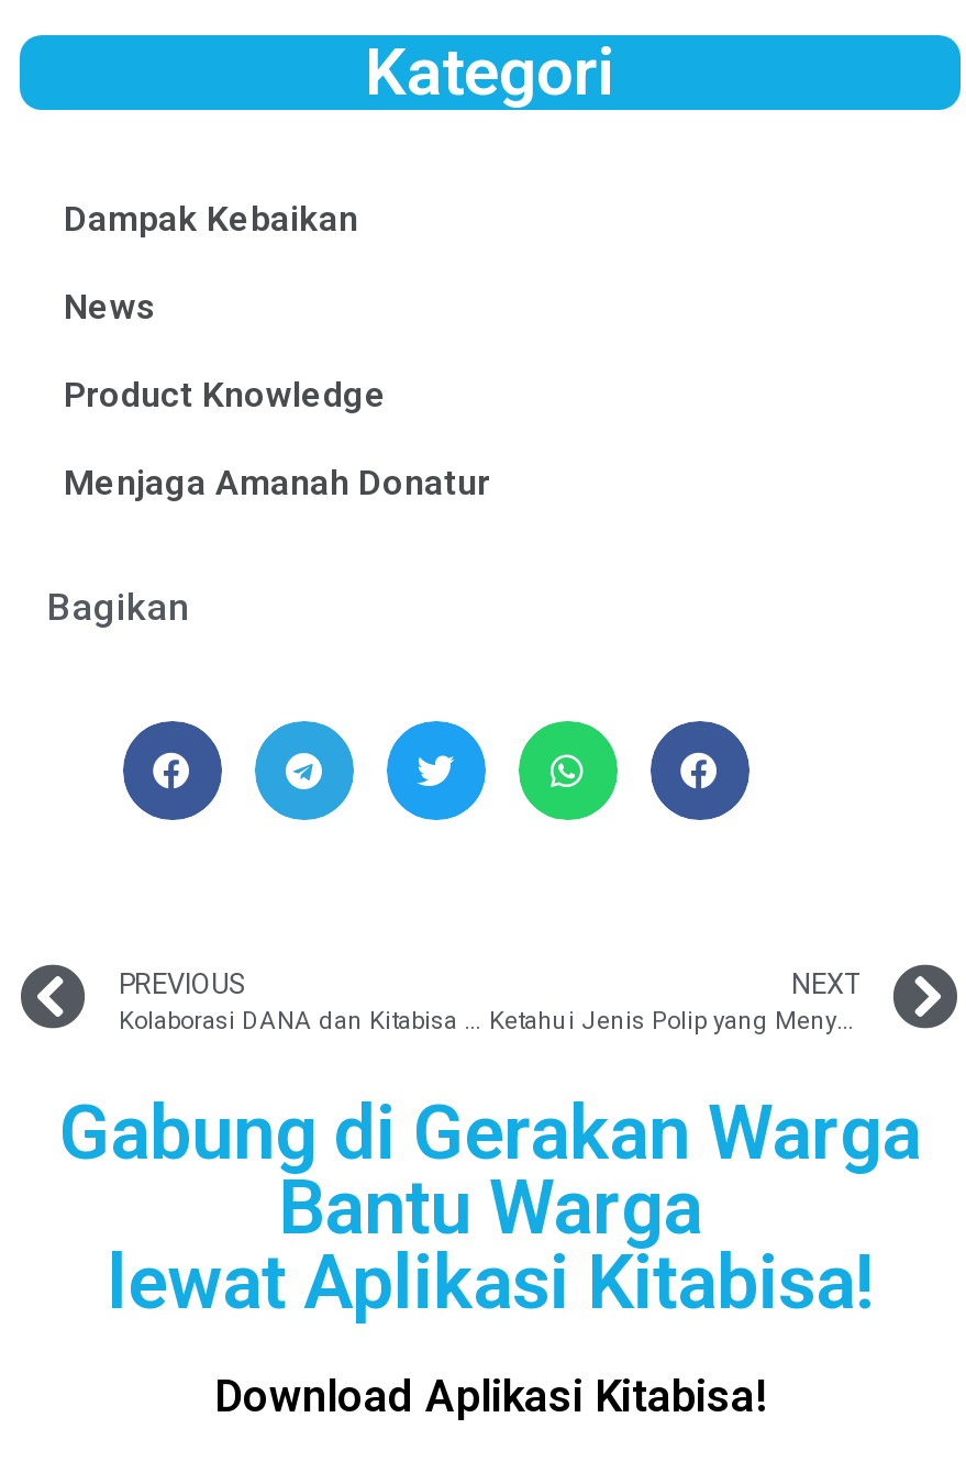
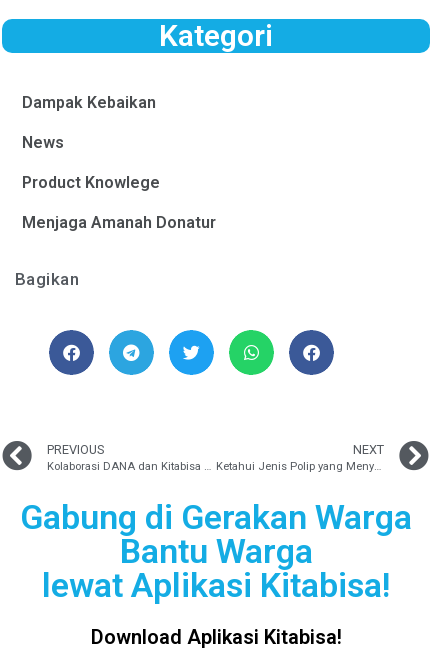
- Product Knowledge
+ Product Knowlege
